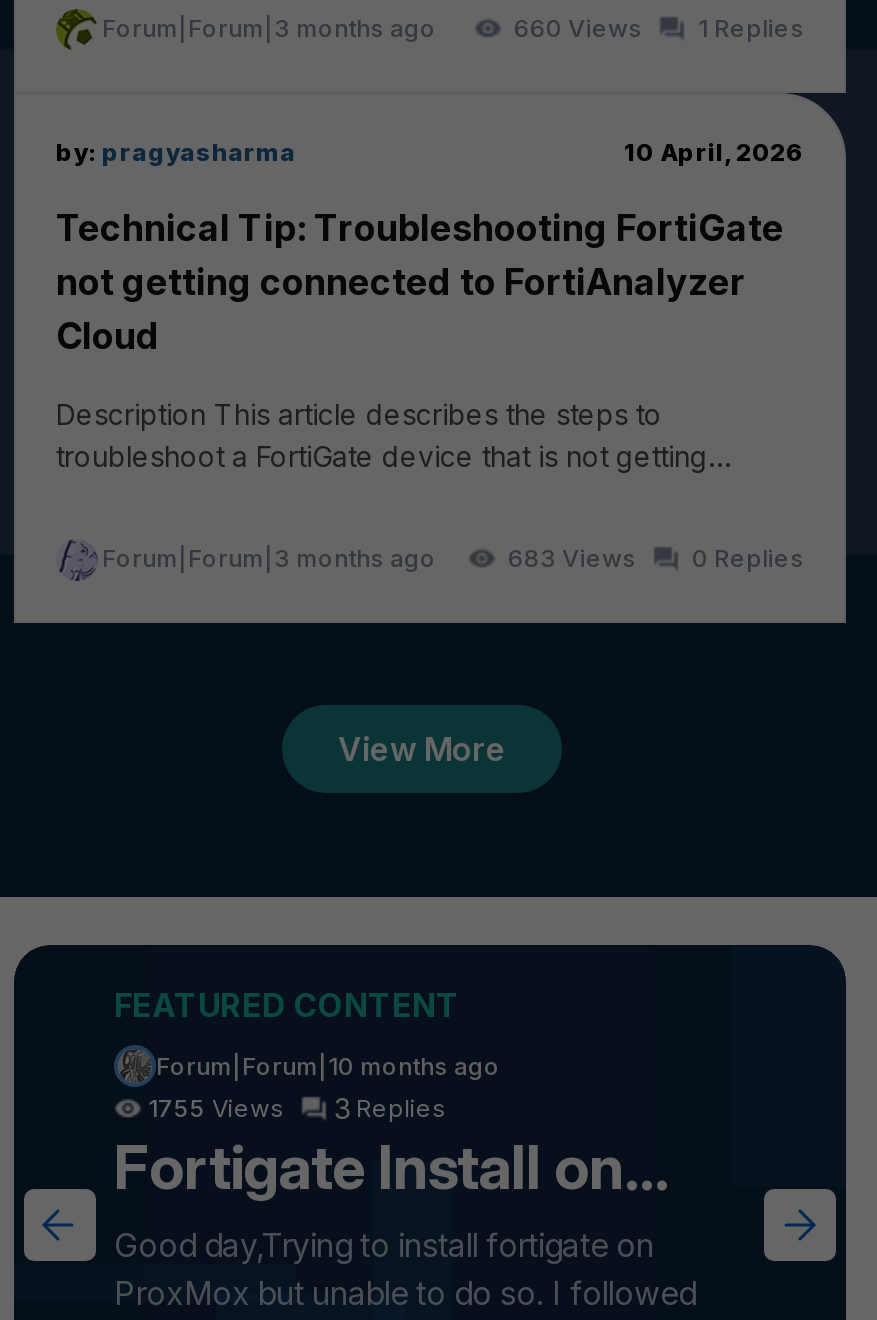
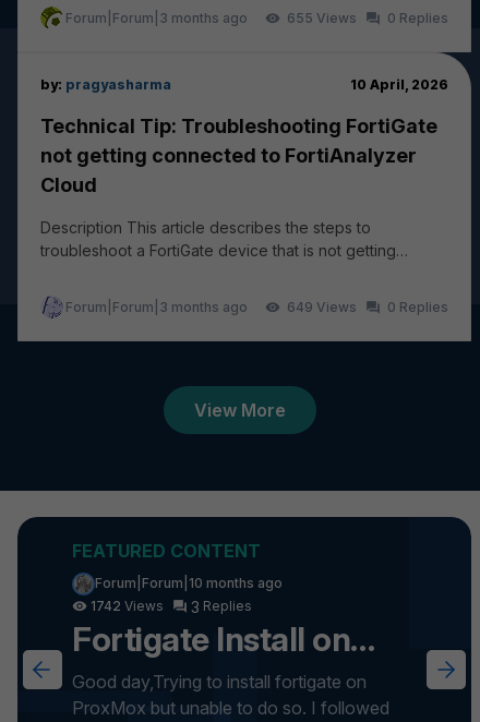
- 660
+ 655

- 1
+ 0

- 683
+ 649

- 1755
+ 1742
